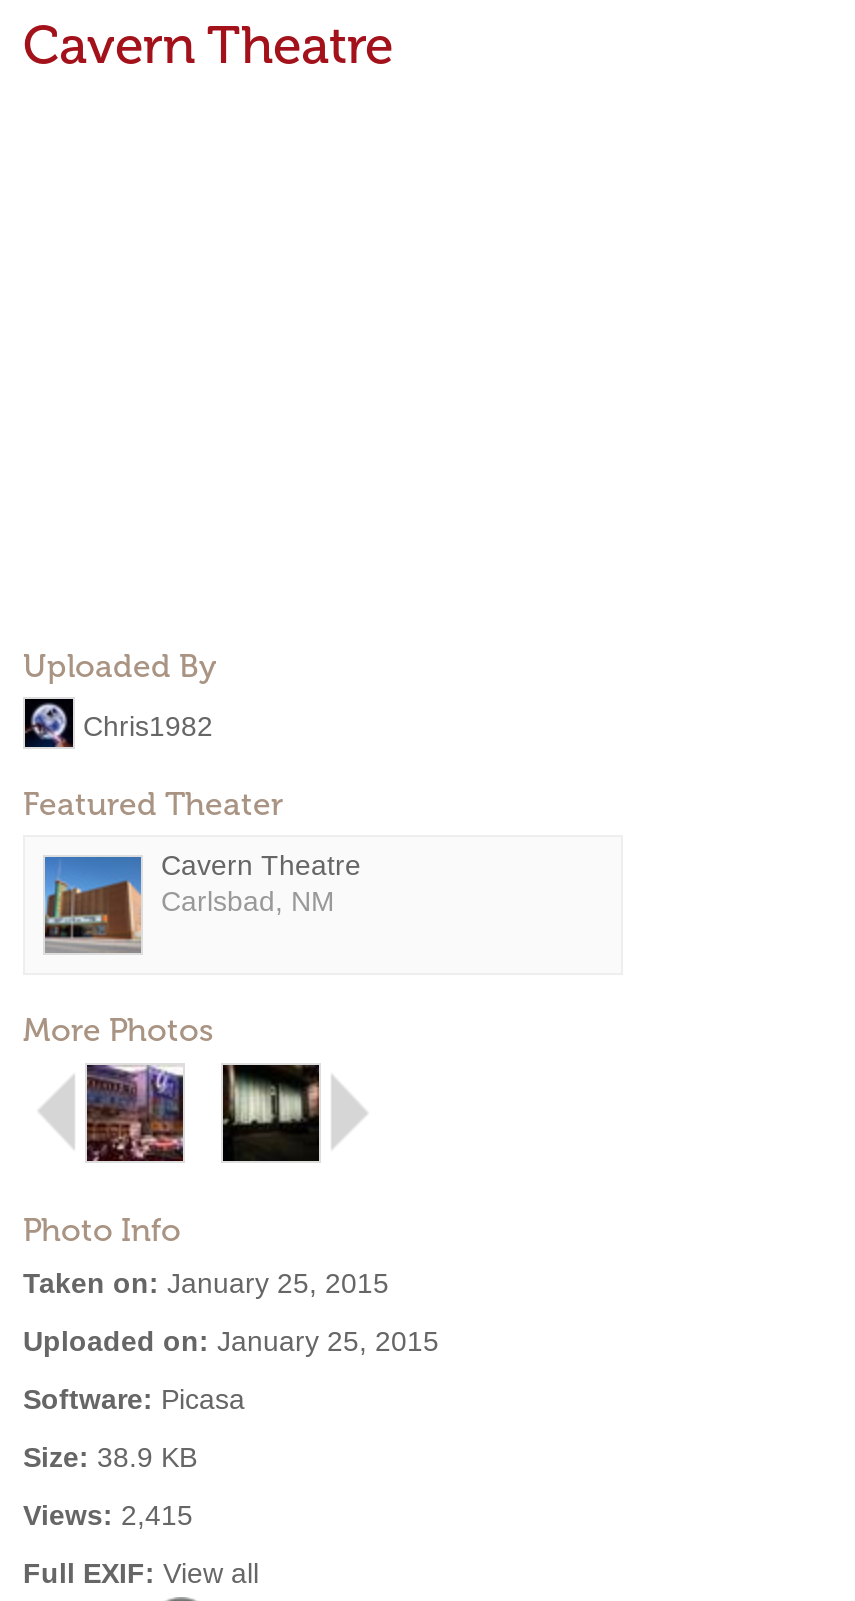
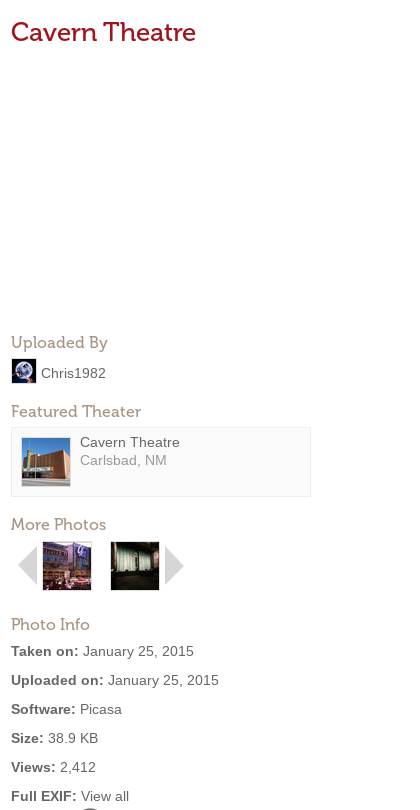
- Views: 2,415
+ Views: 2,412
